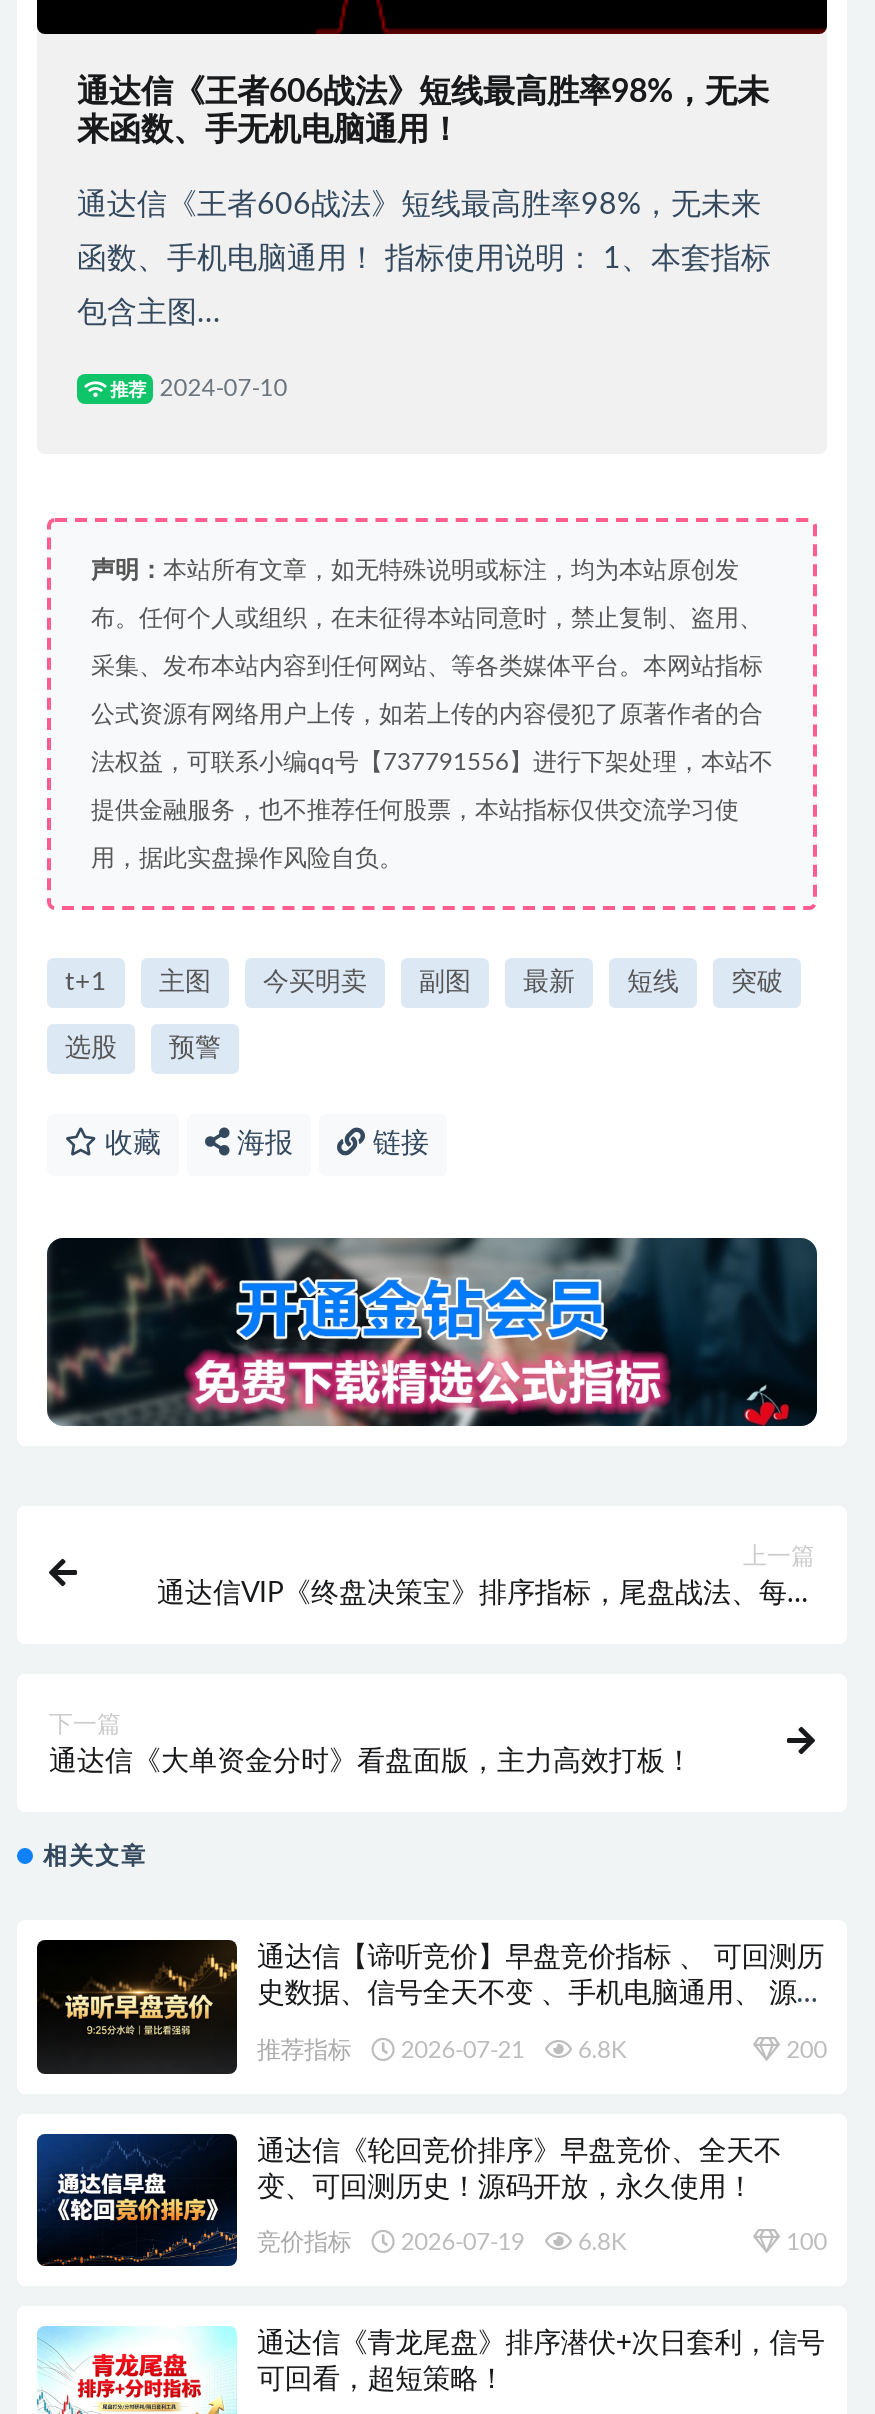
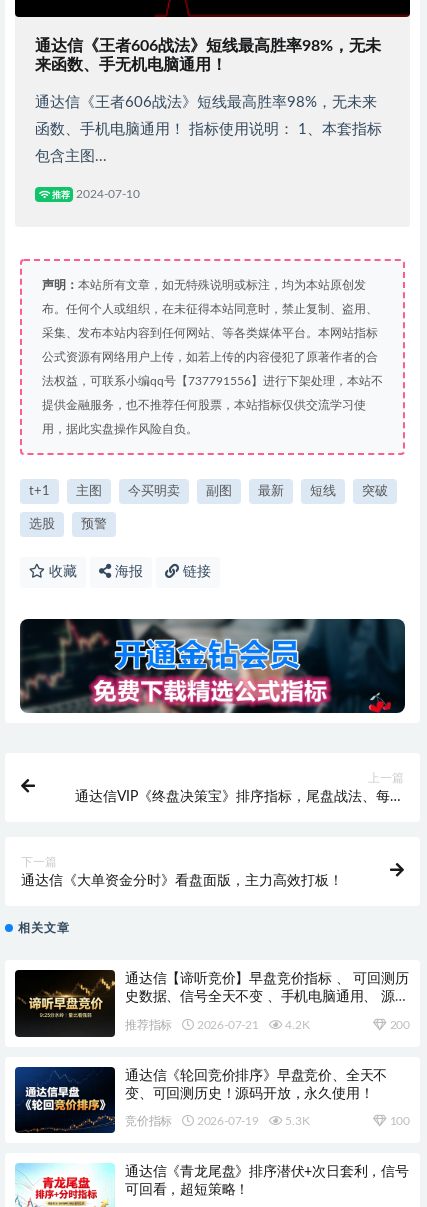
- 推荐指标 2026-07-21 6.8K
+ 推荐指标 2026-07-21 4.2K

- 竞价指标 2026-07-19 6.8K
+ 竞价指标 2026-07-19 5.3K
